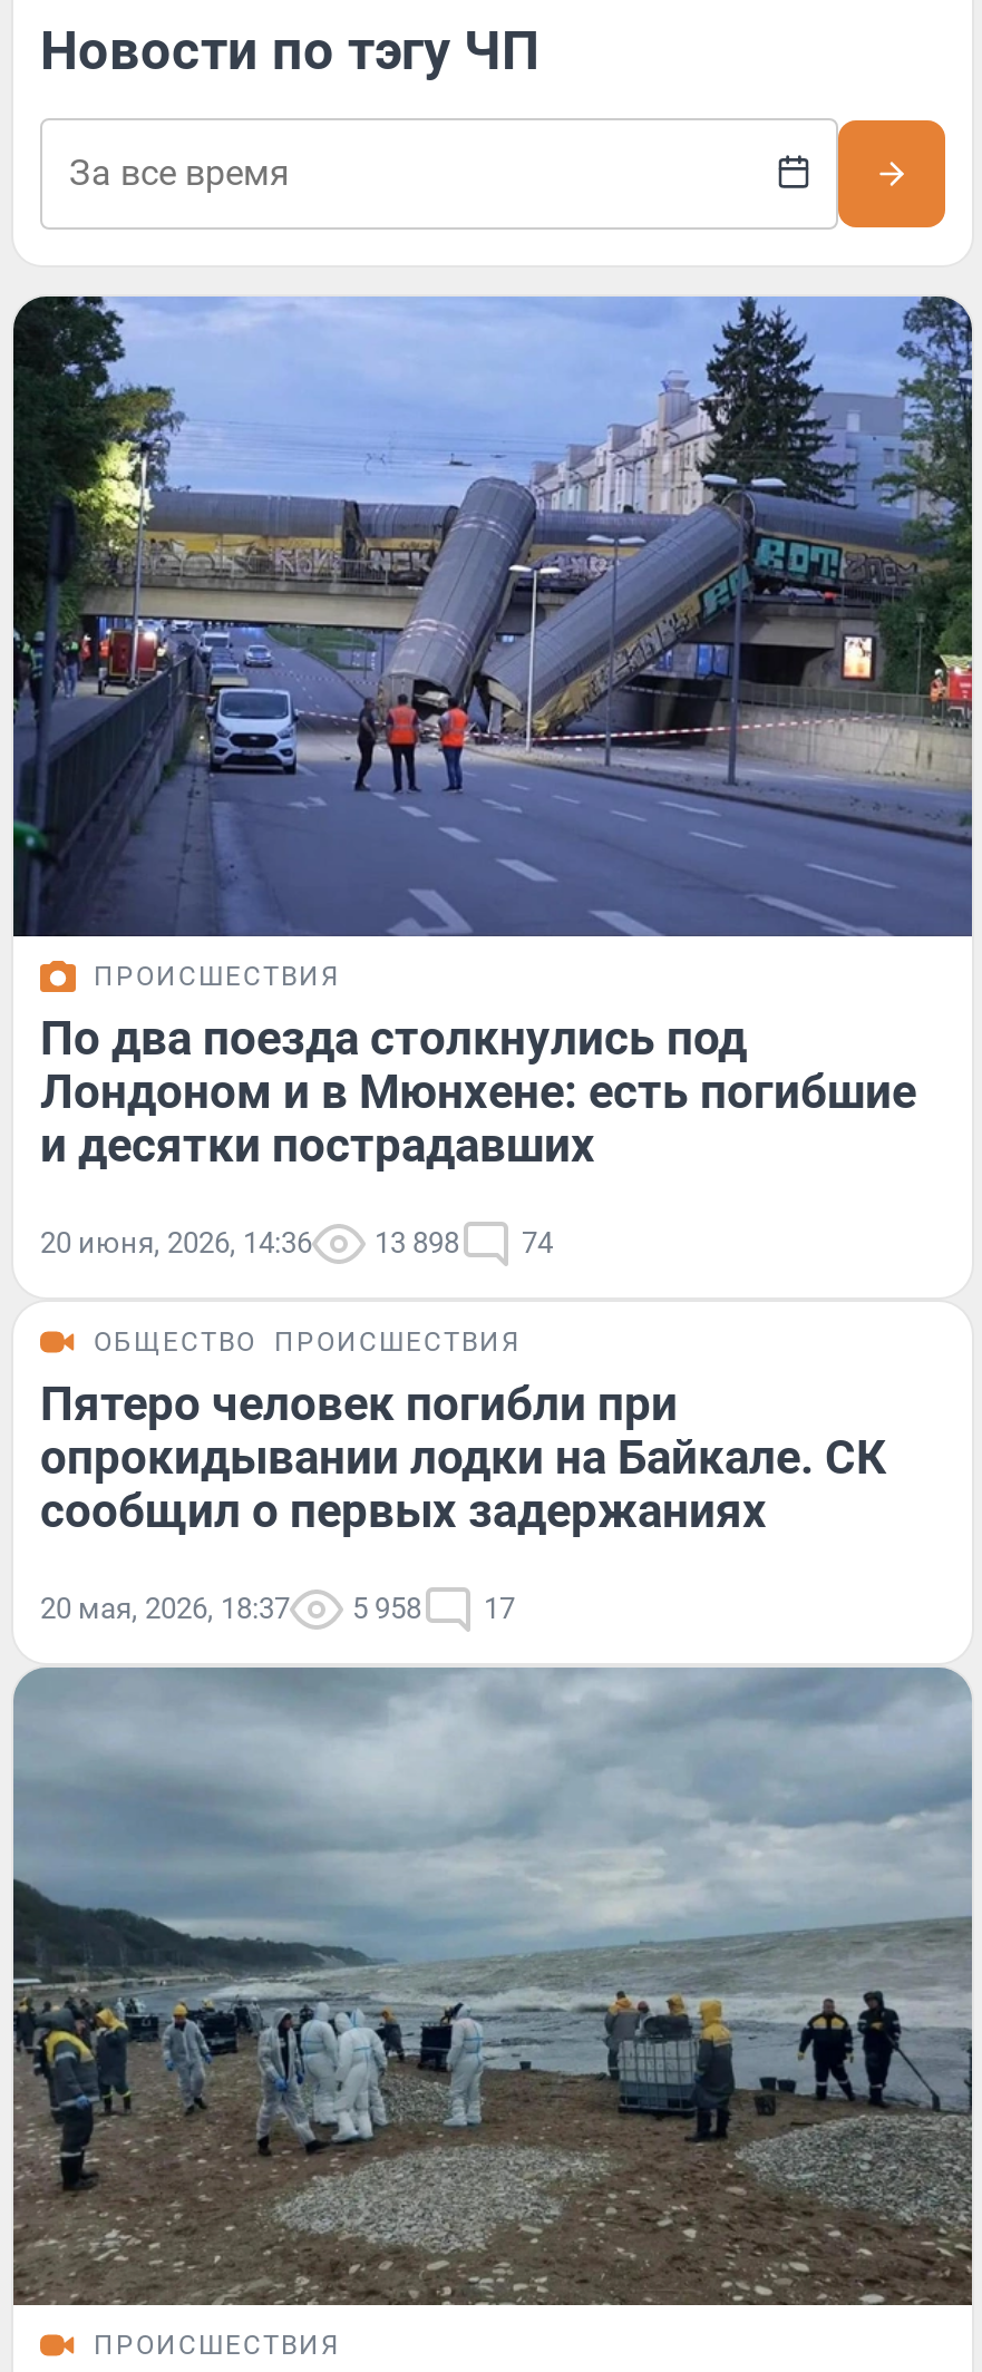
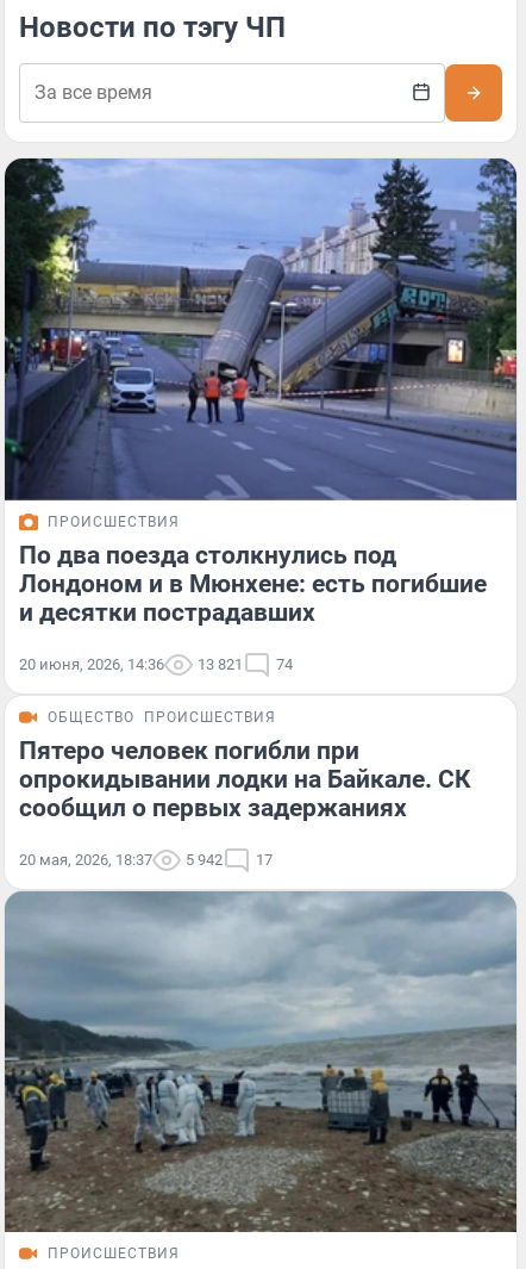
- 20 июня, 2026, 14:36 13 898 74
+ 20 июня, 2026, 14:36 13 821 74

- 20 мая, 2026, 18:37 5 958 17
+ 20 мая, 2026, 18:37 5 942 17
